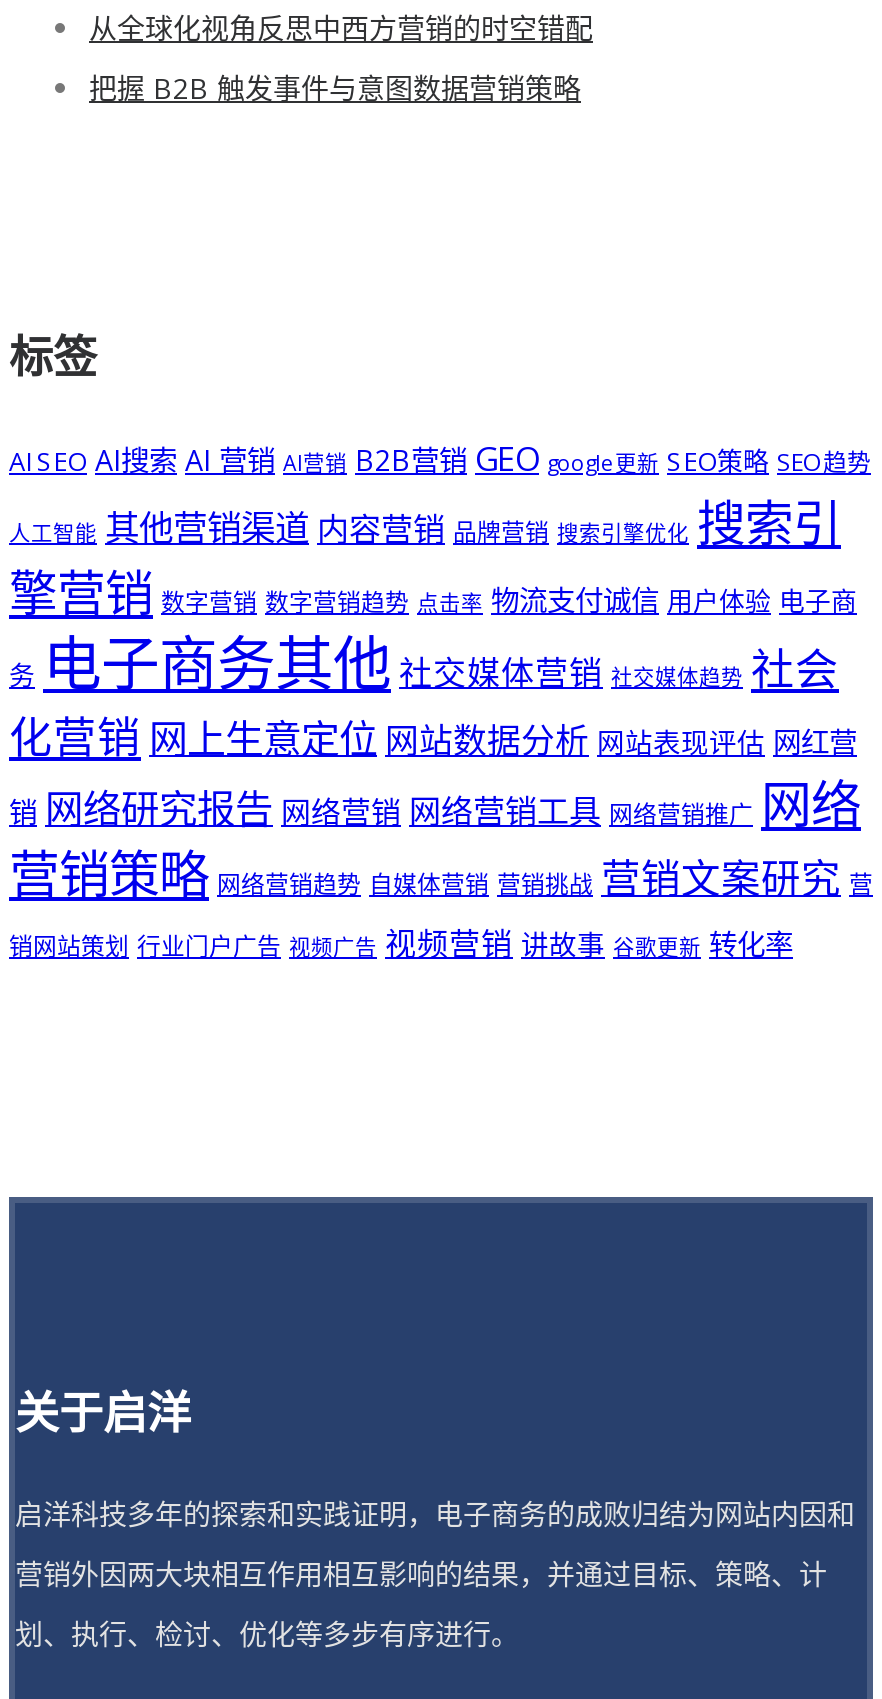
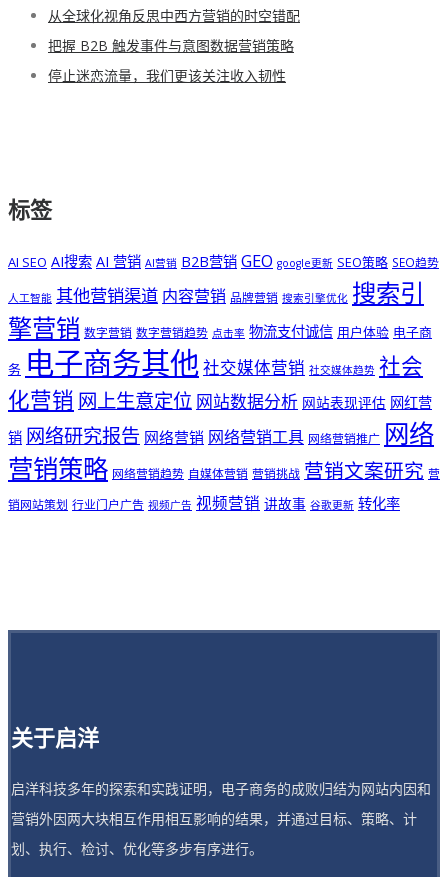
+ 停止迷恋流量，我们更该关注收入韧性
